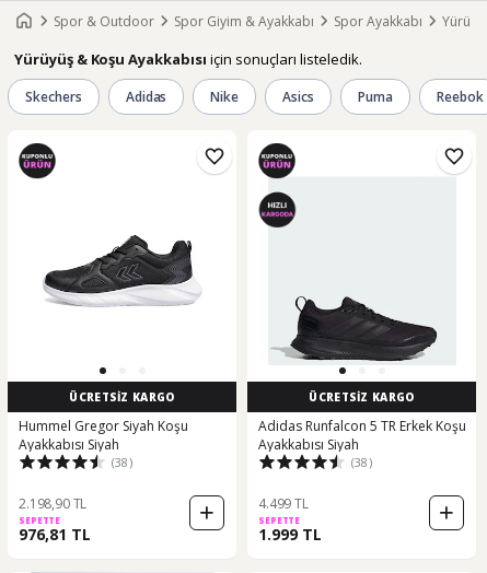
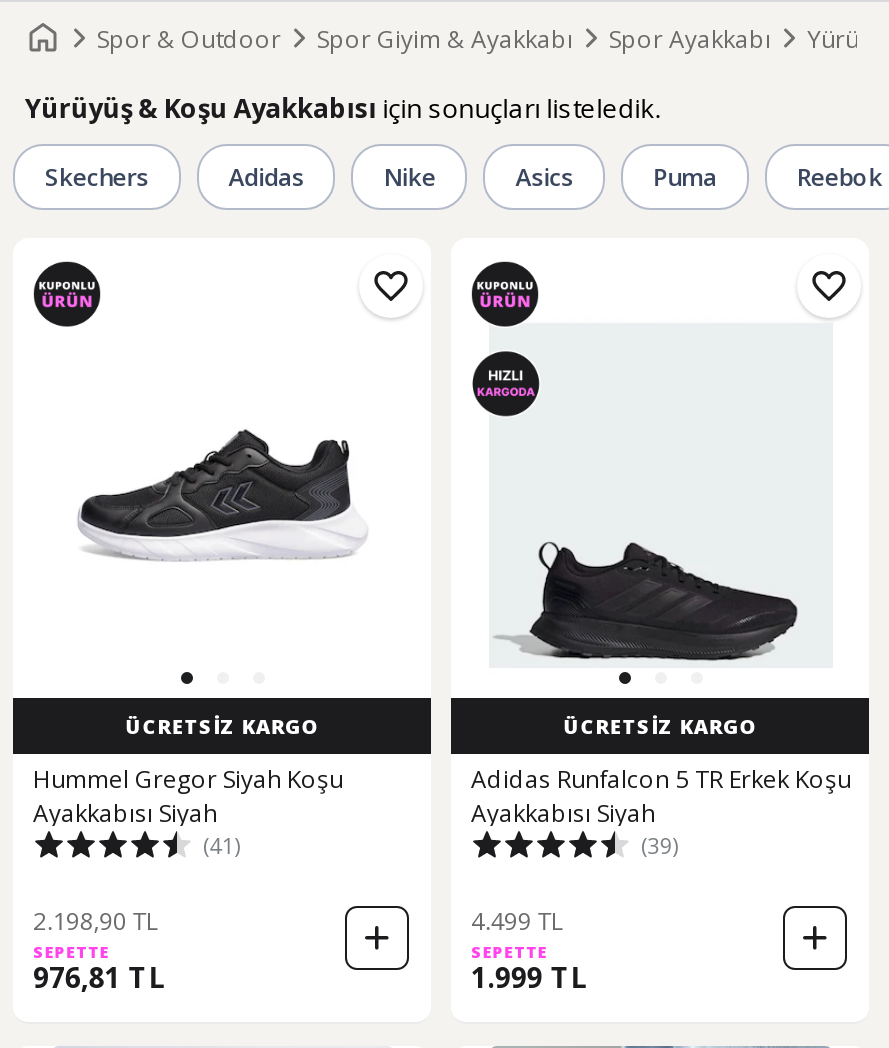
- (38)
+ (41)

- (38)
+ (39)
